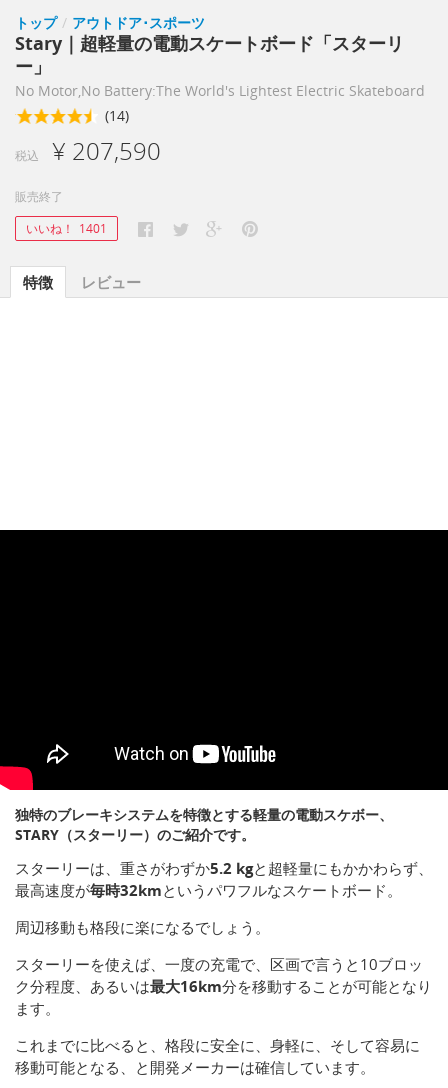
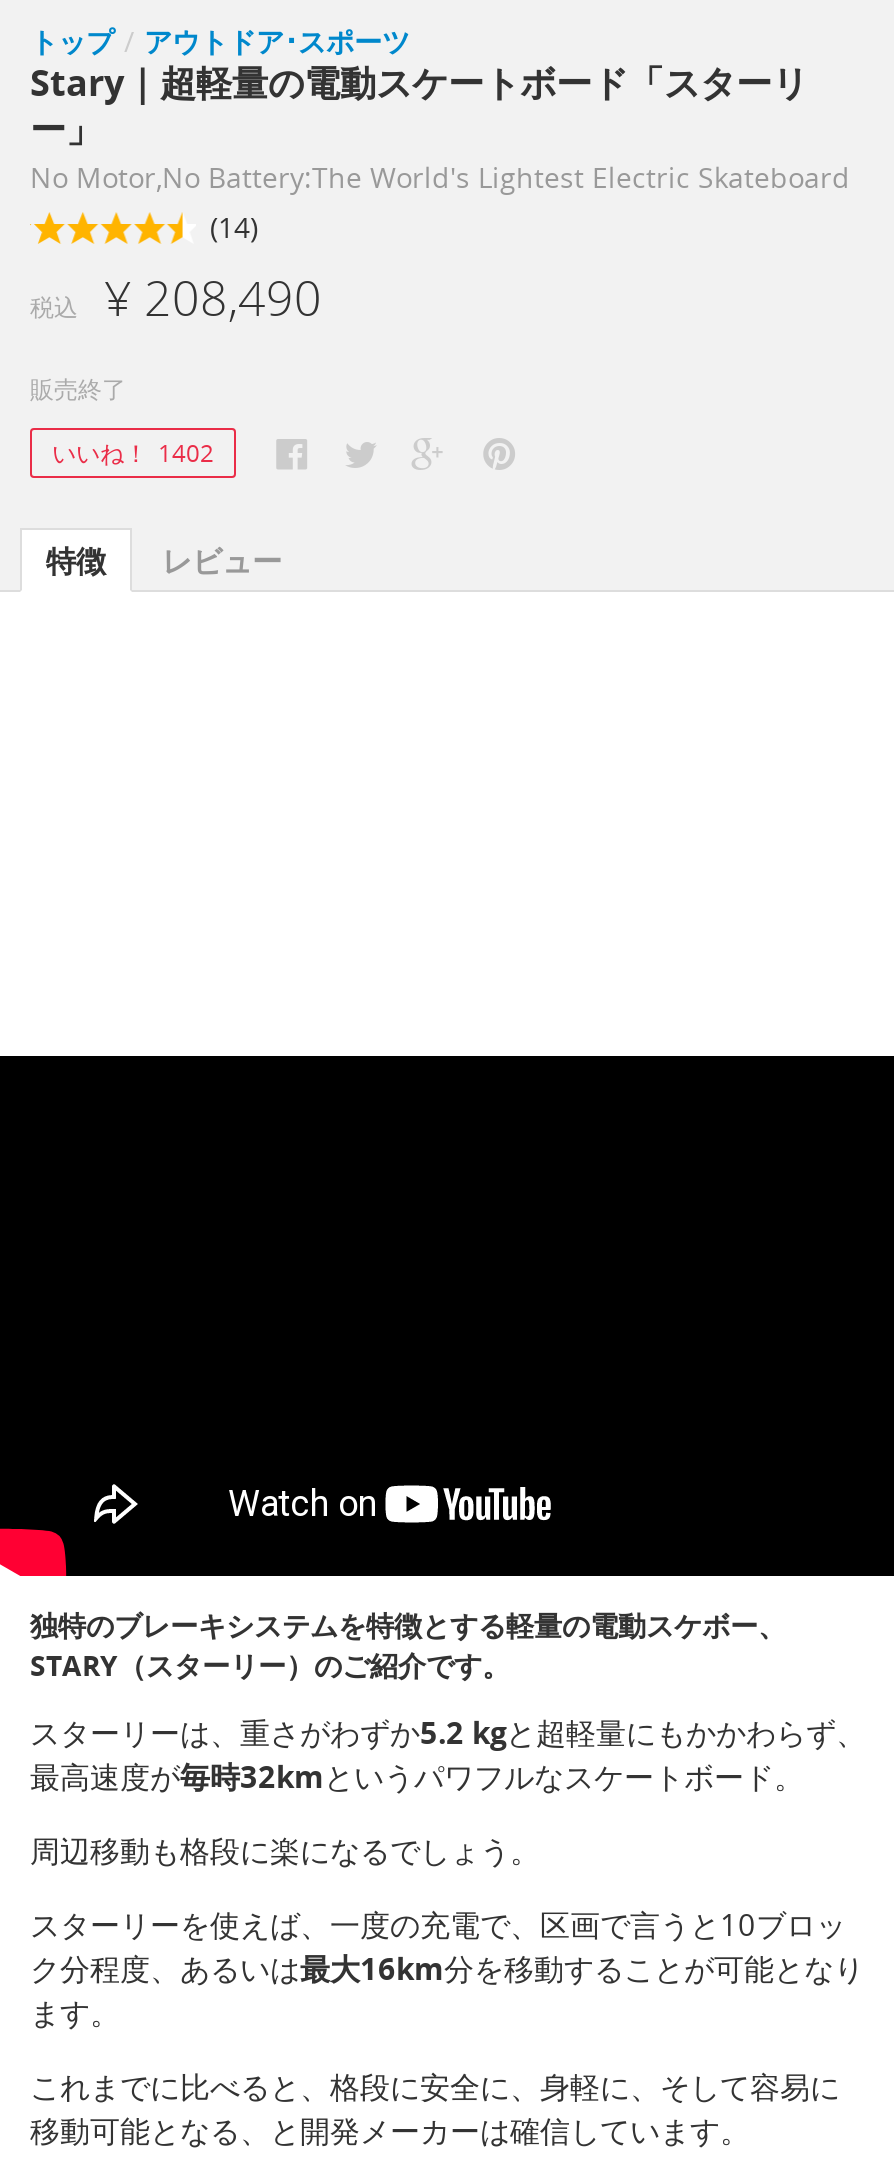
- 税込 ¥ 207,590
+ 税込 ¥ 208,490

- いいね！ 1401
+ いいね！ 1402
